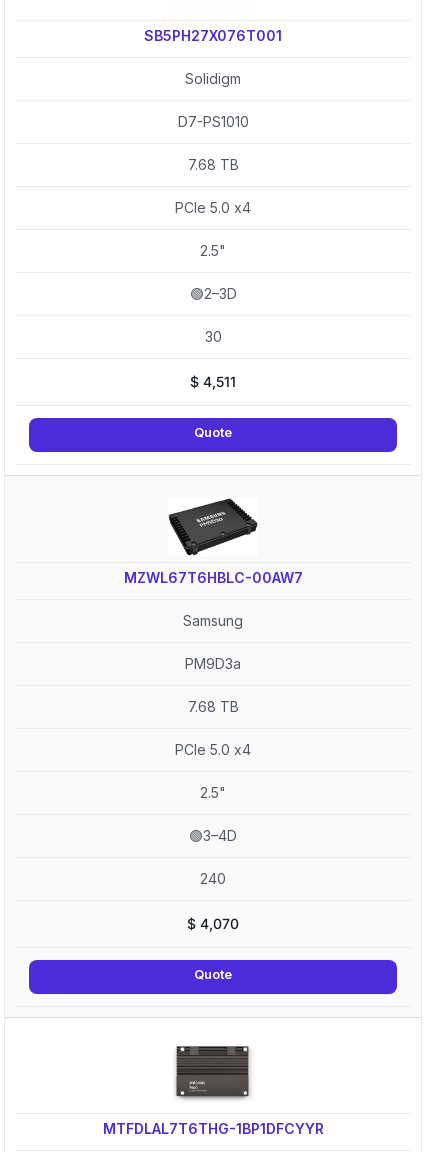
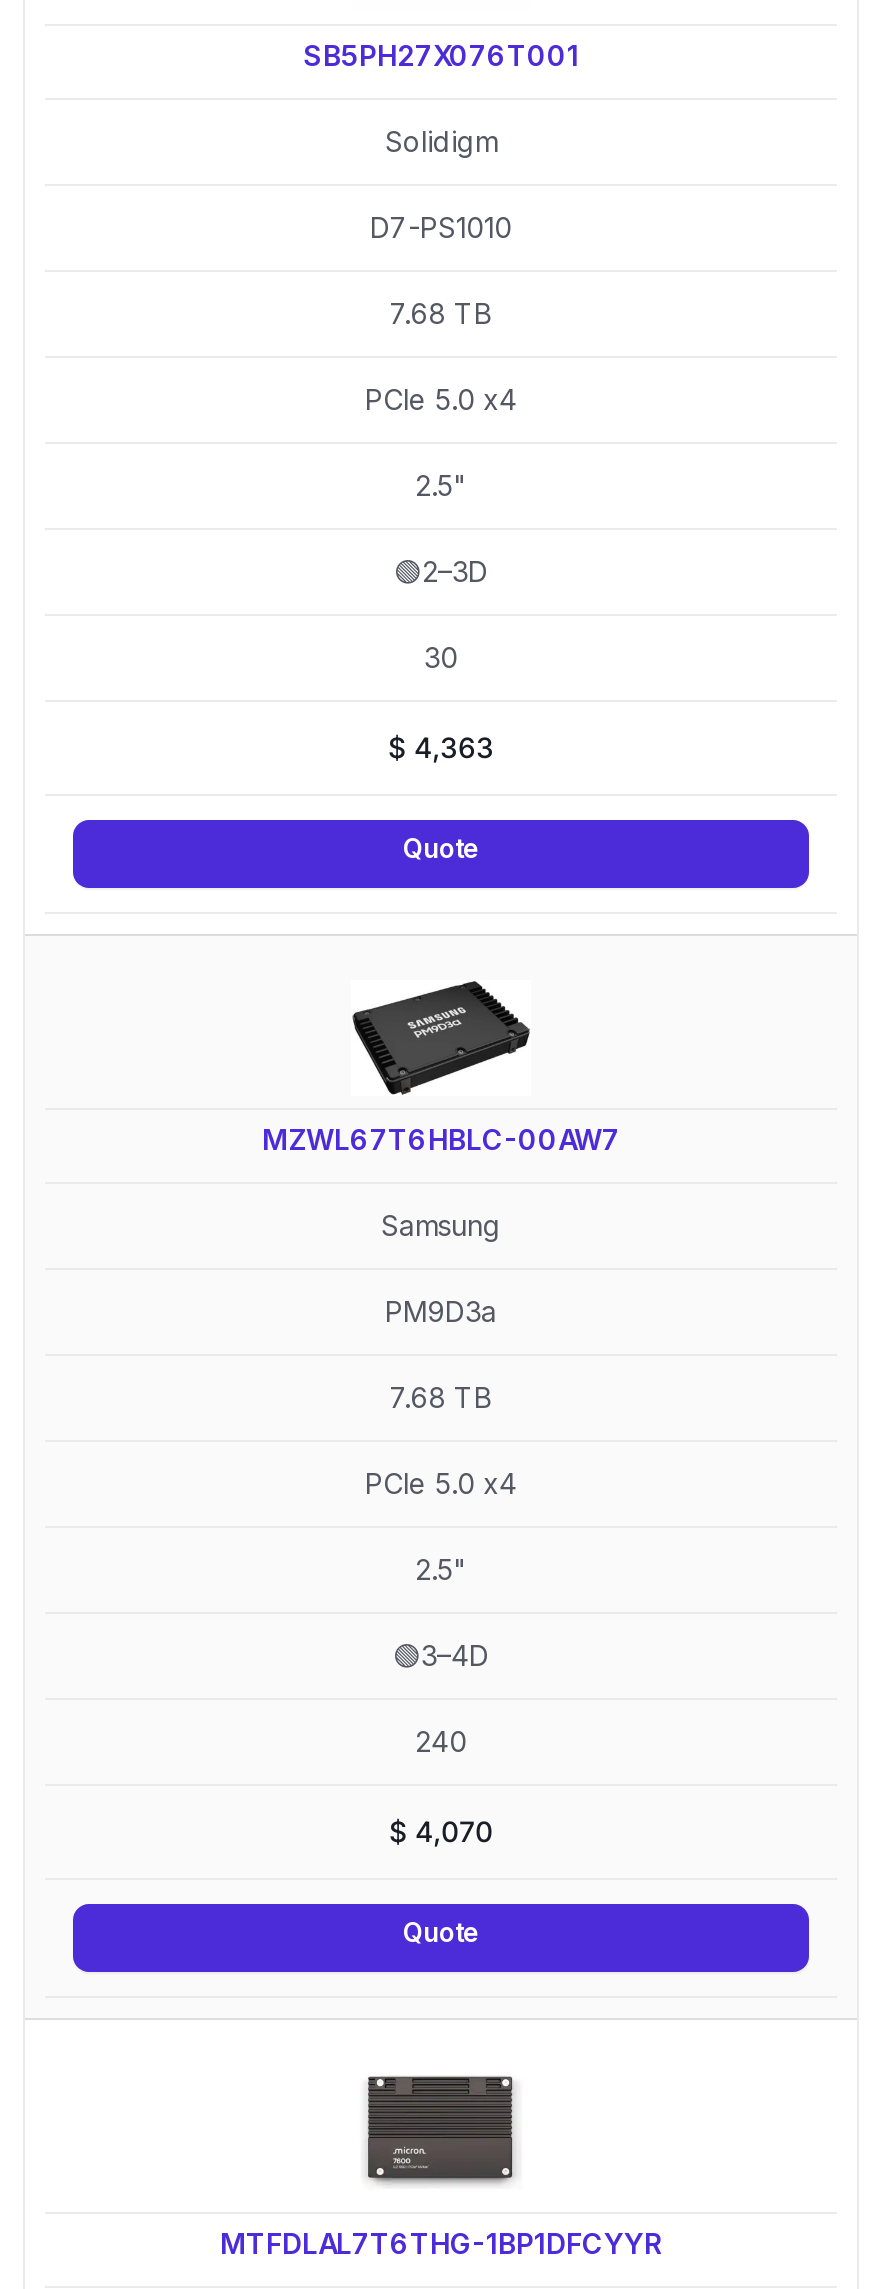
- $4,511
+ $4,363
